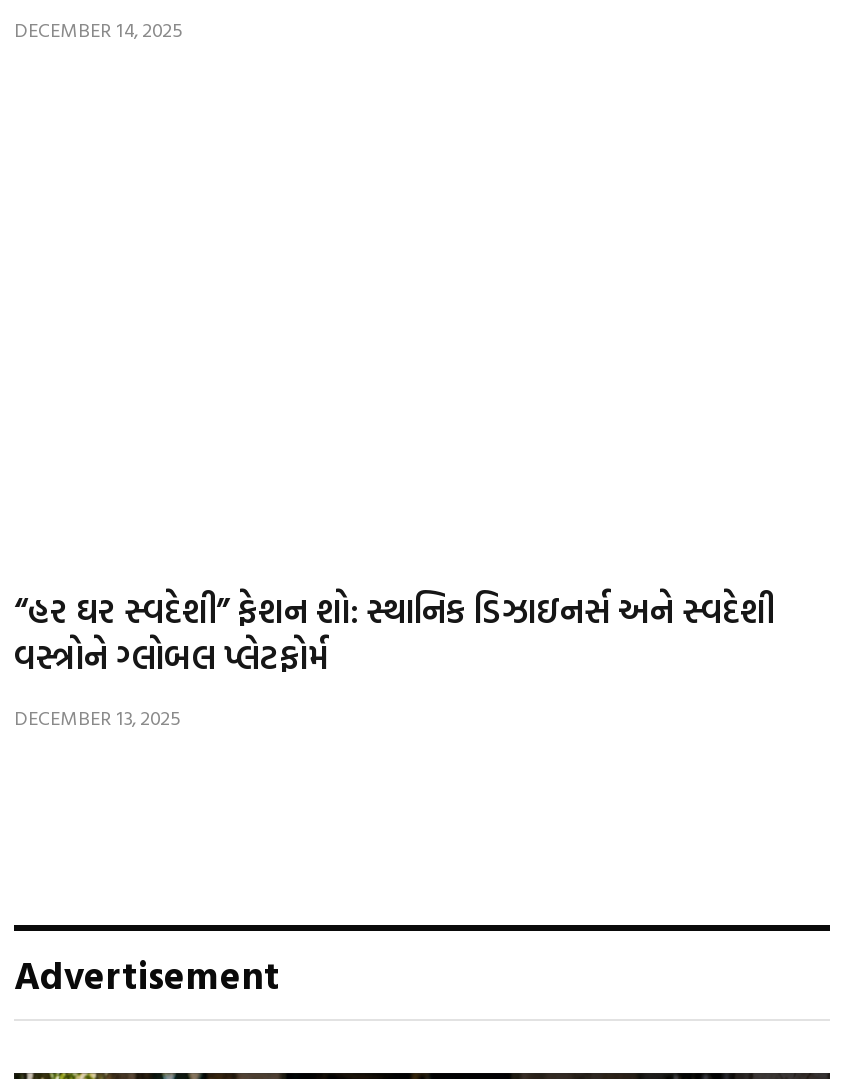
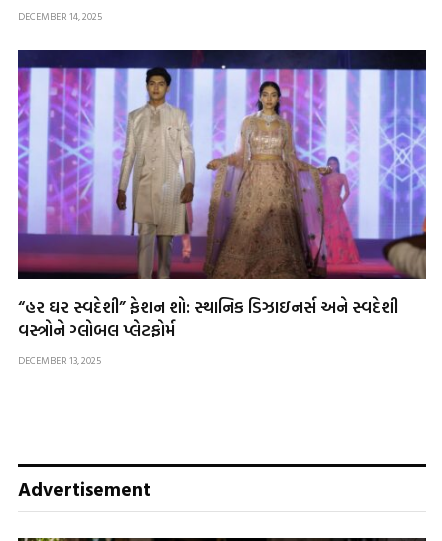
+ [image]
